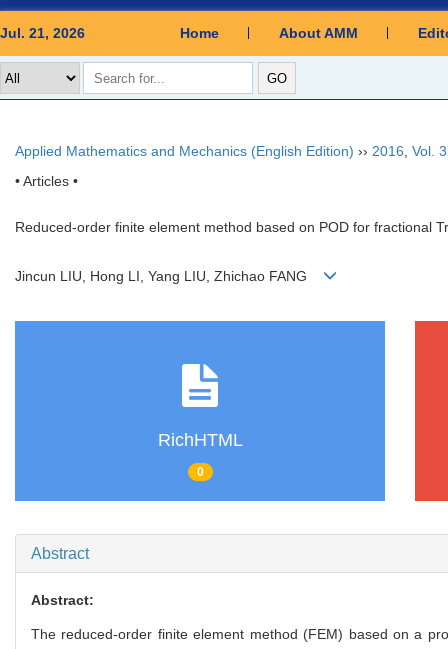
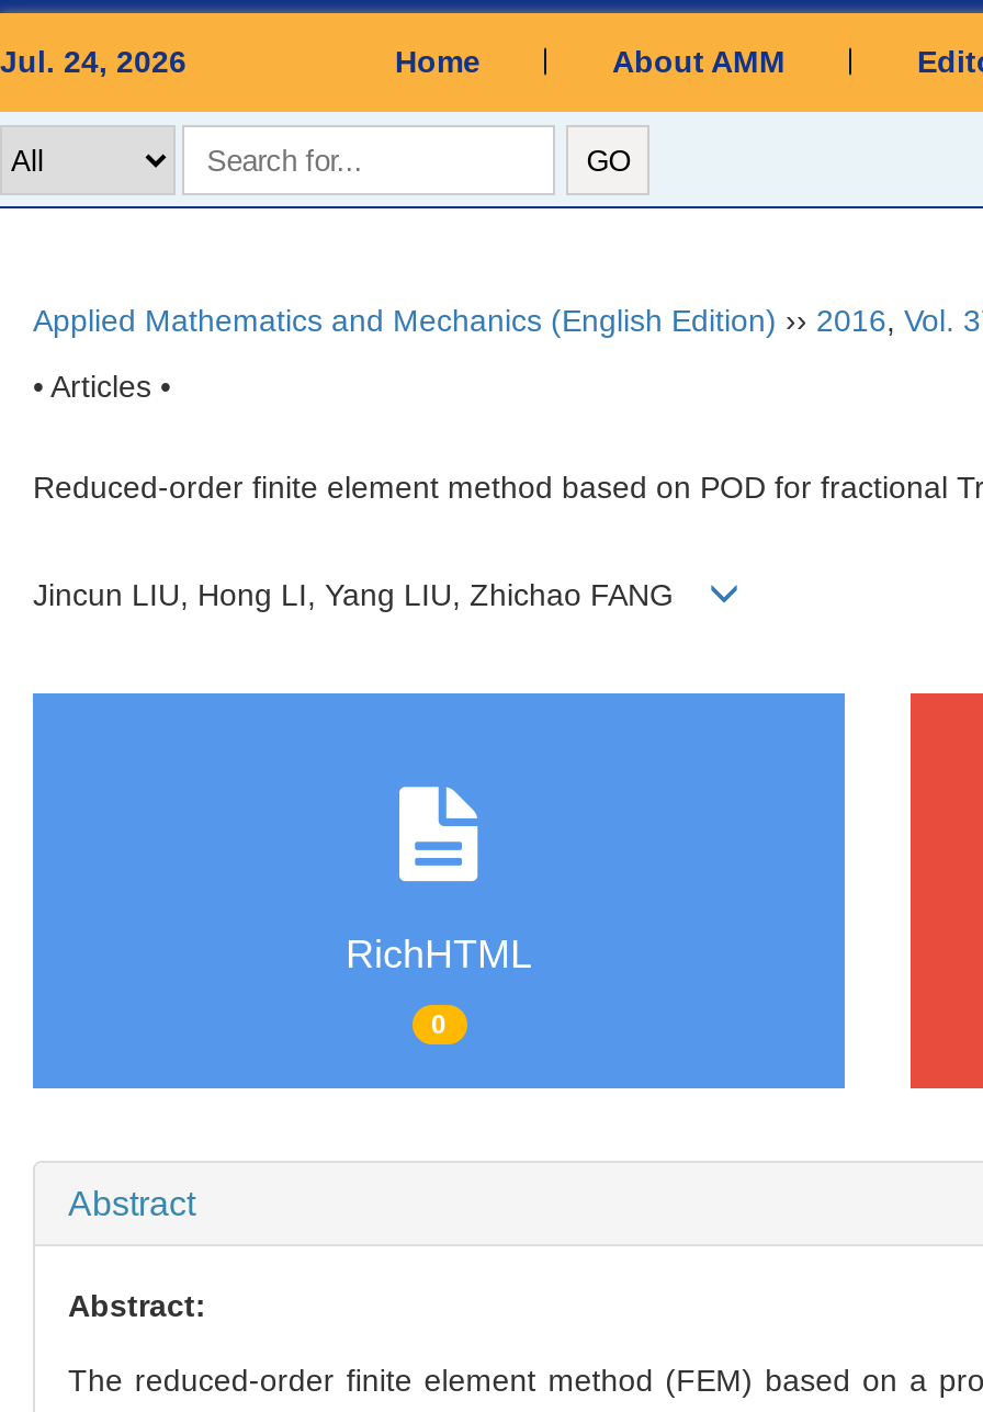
- Jul. 21, 2026
+ Jul. 24, 2026
